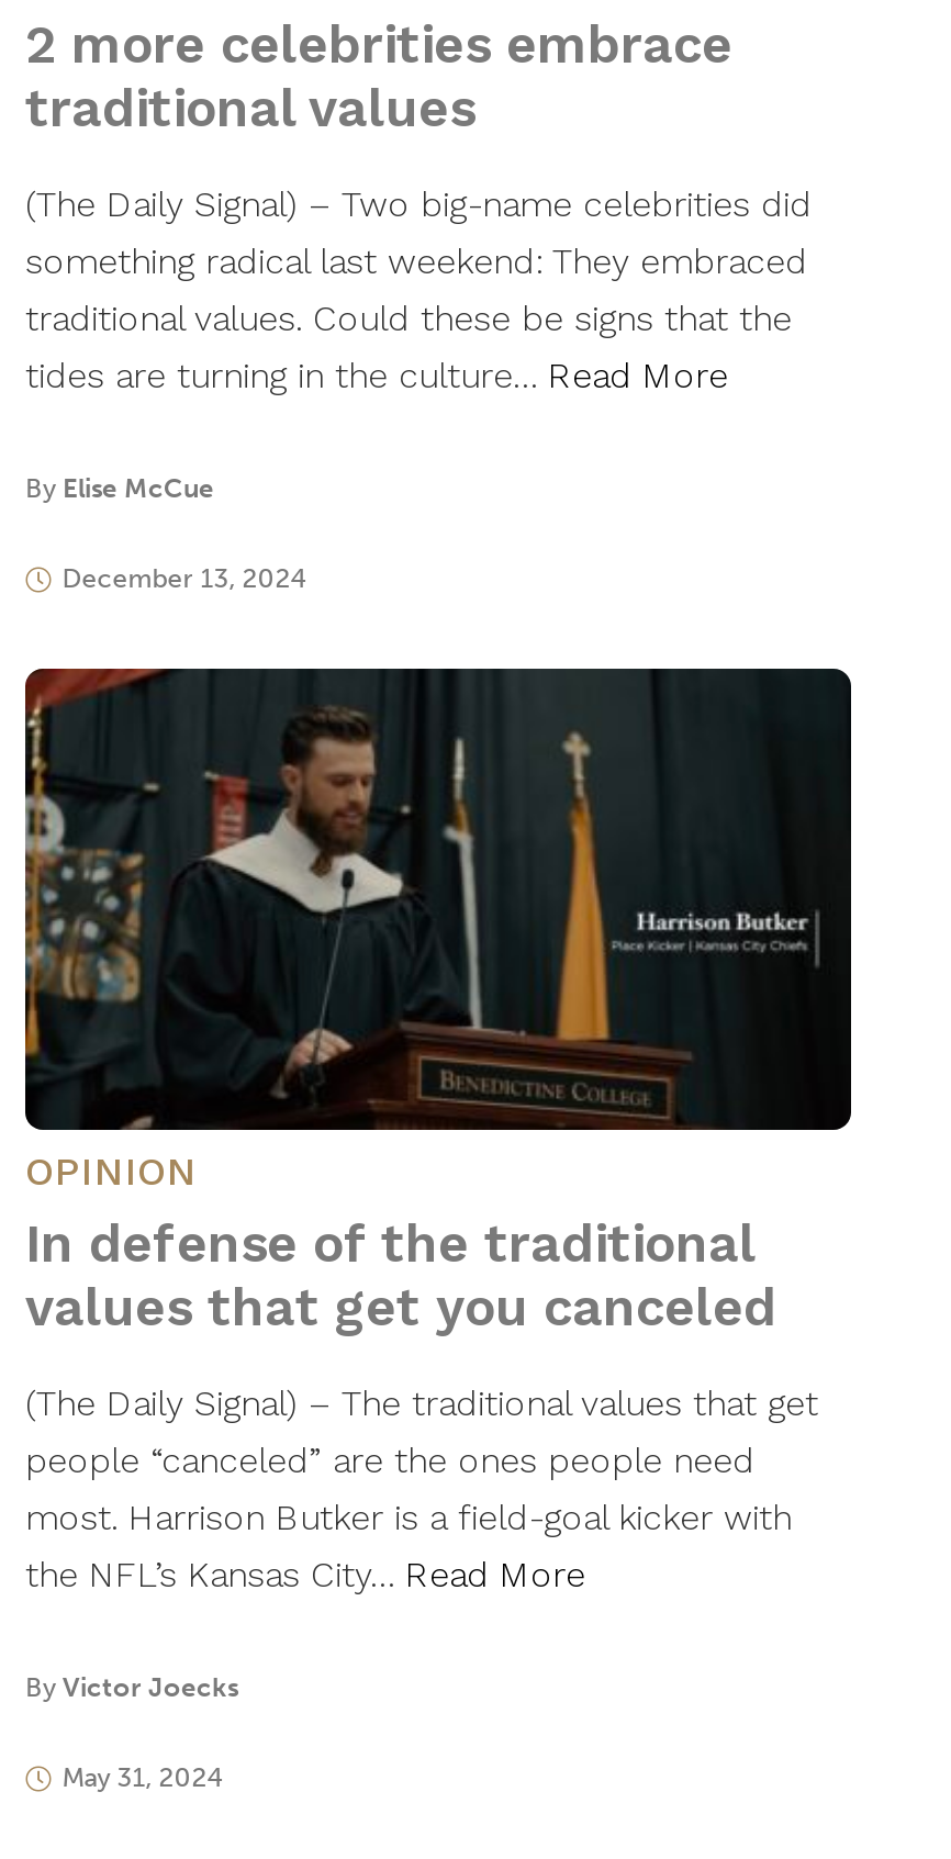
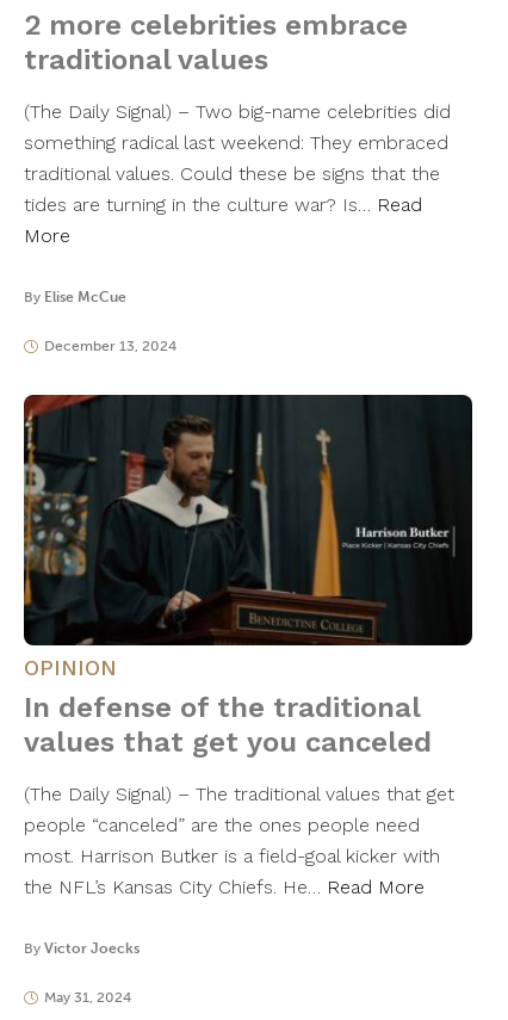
- tides are turning in the culture… Read More
+ tides are turning in the culture war? Is… Read
+ More

- the NFL’s Kansas City… Read More
+ the NFL’s Kansas City Chiefs. He… Read More
